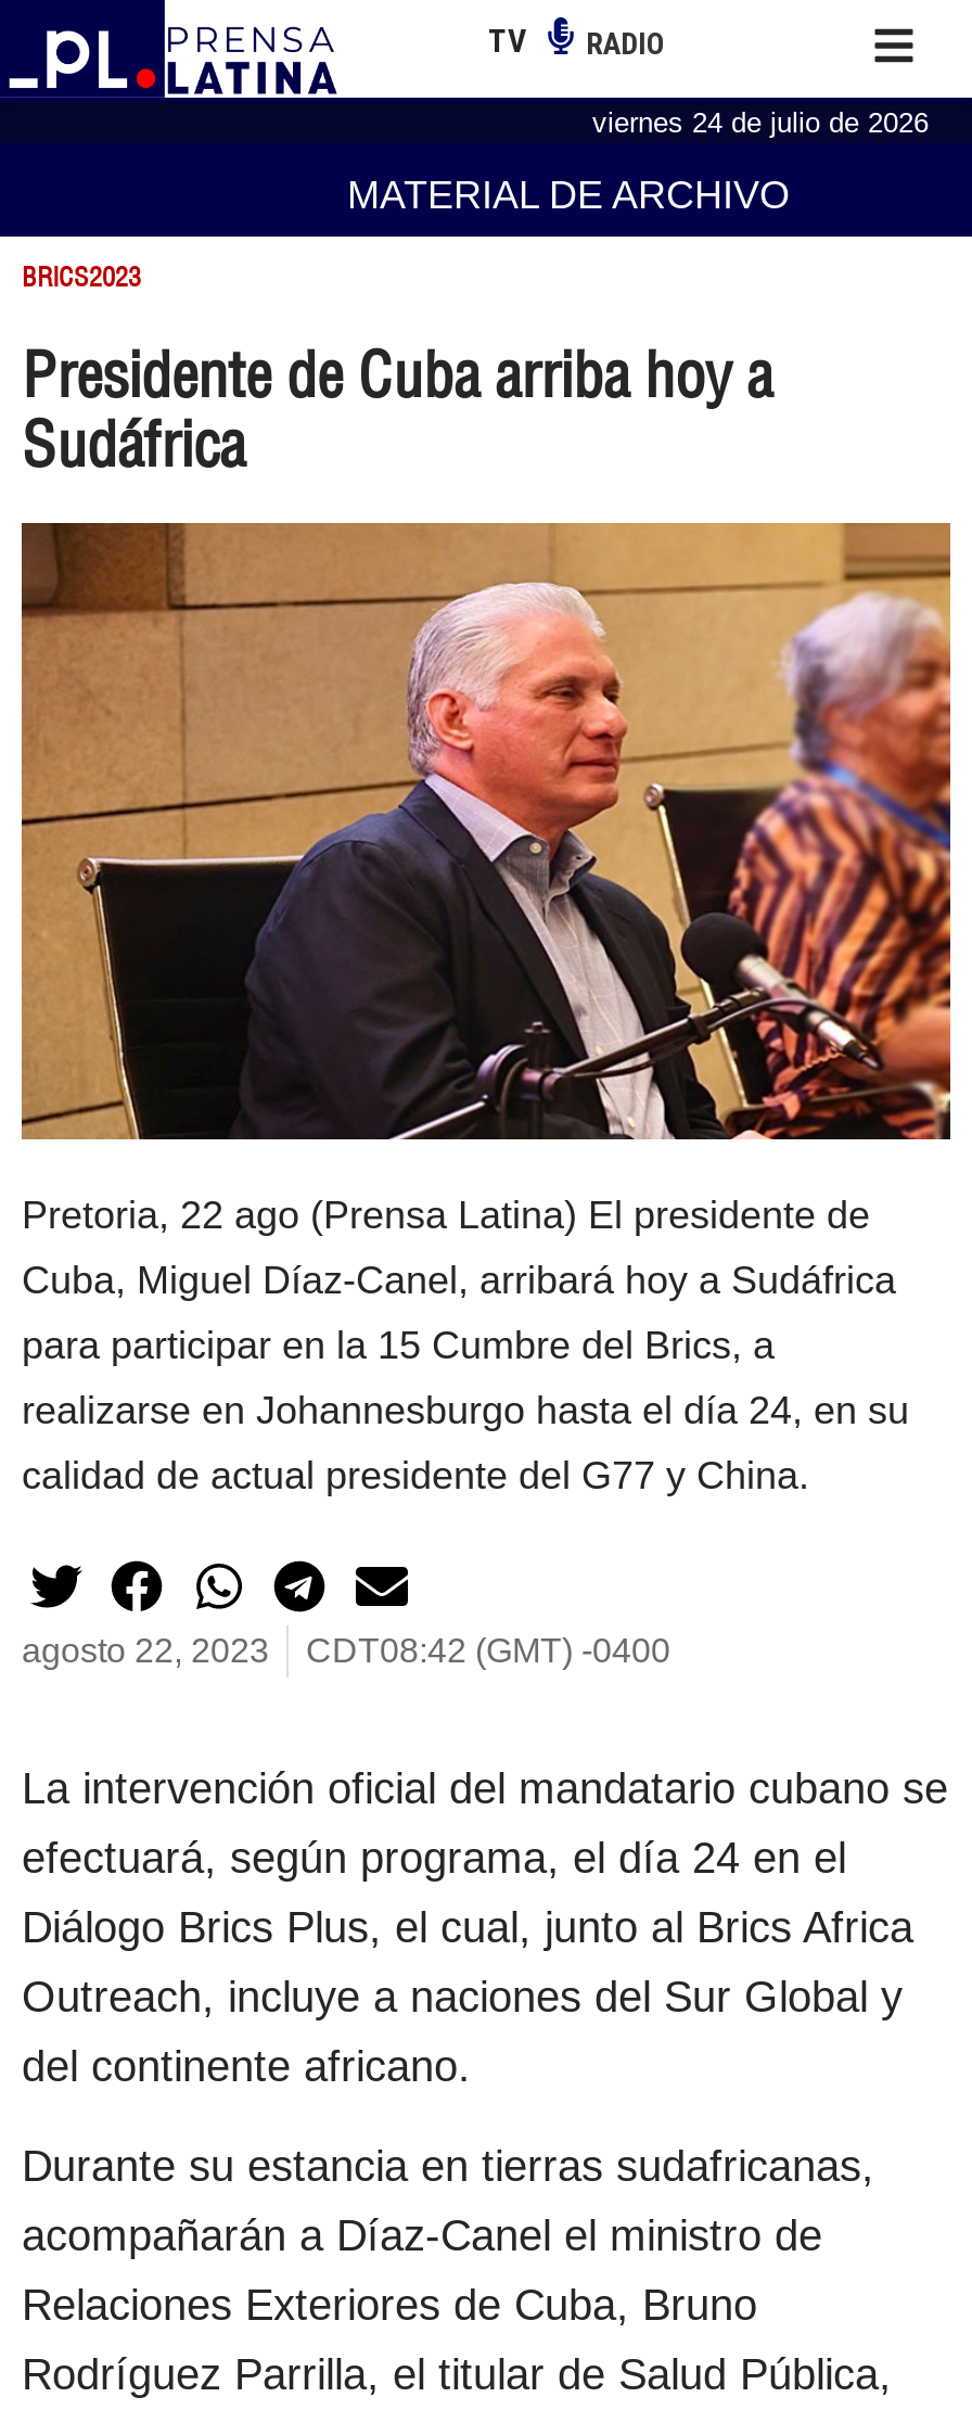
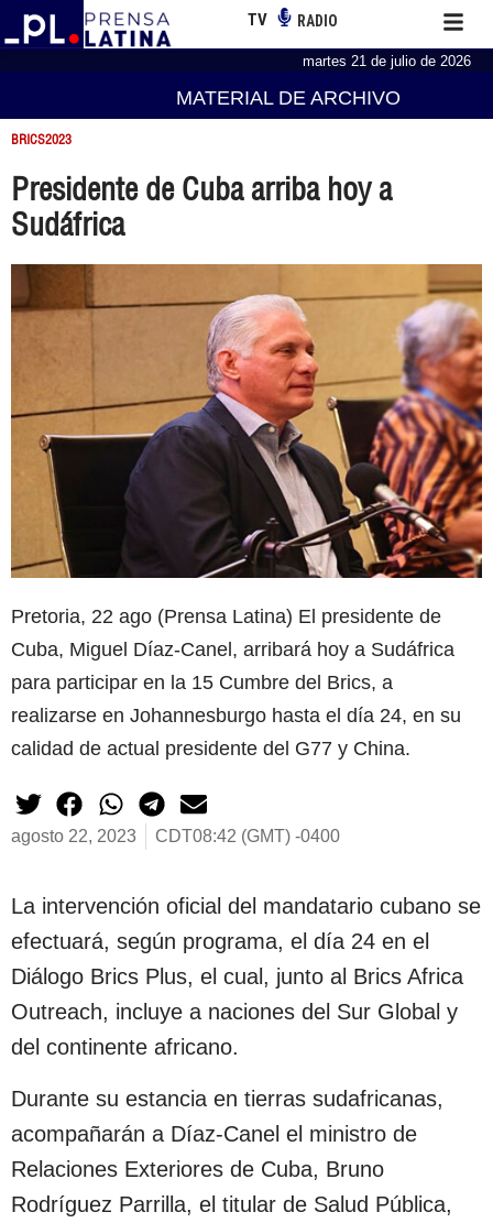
- viernes 24 de julio de 2026
+ martes 21 de julio de 2026
